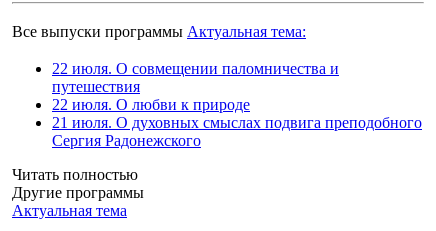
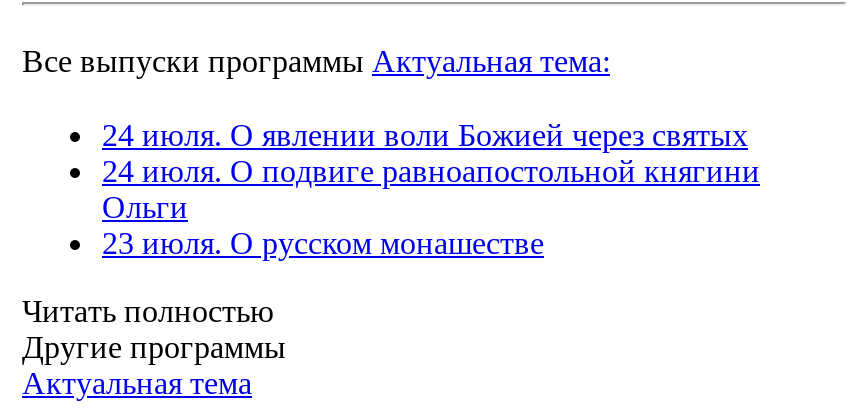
- 22 июля. О совмещении паломничества и
- путешествия
- 22 июля. О любви к природе
- 21 июля. О духовных смыслах подвига преподобного
- Сергия Радонежского
+ 24 июля. О явлении воли Божией через святых
+ 24 июля. О подвиге равноапостольной княгини
+ Ольги
+ 23 июля. О русском монашестве
